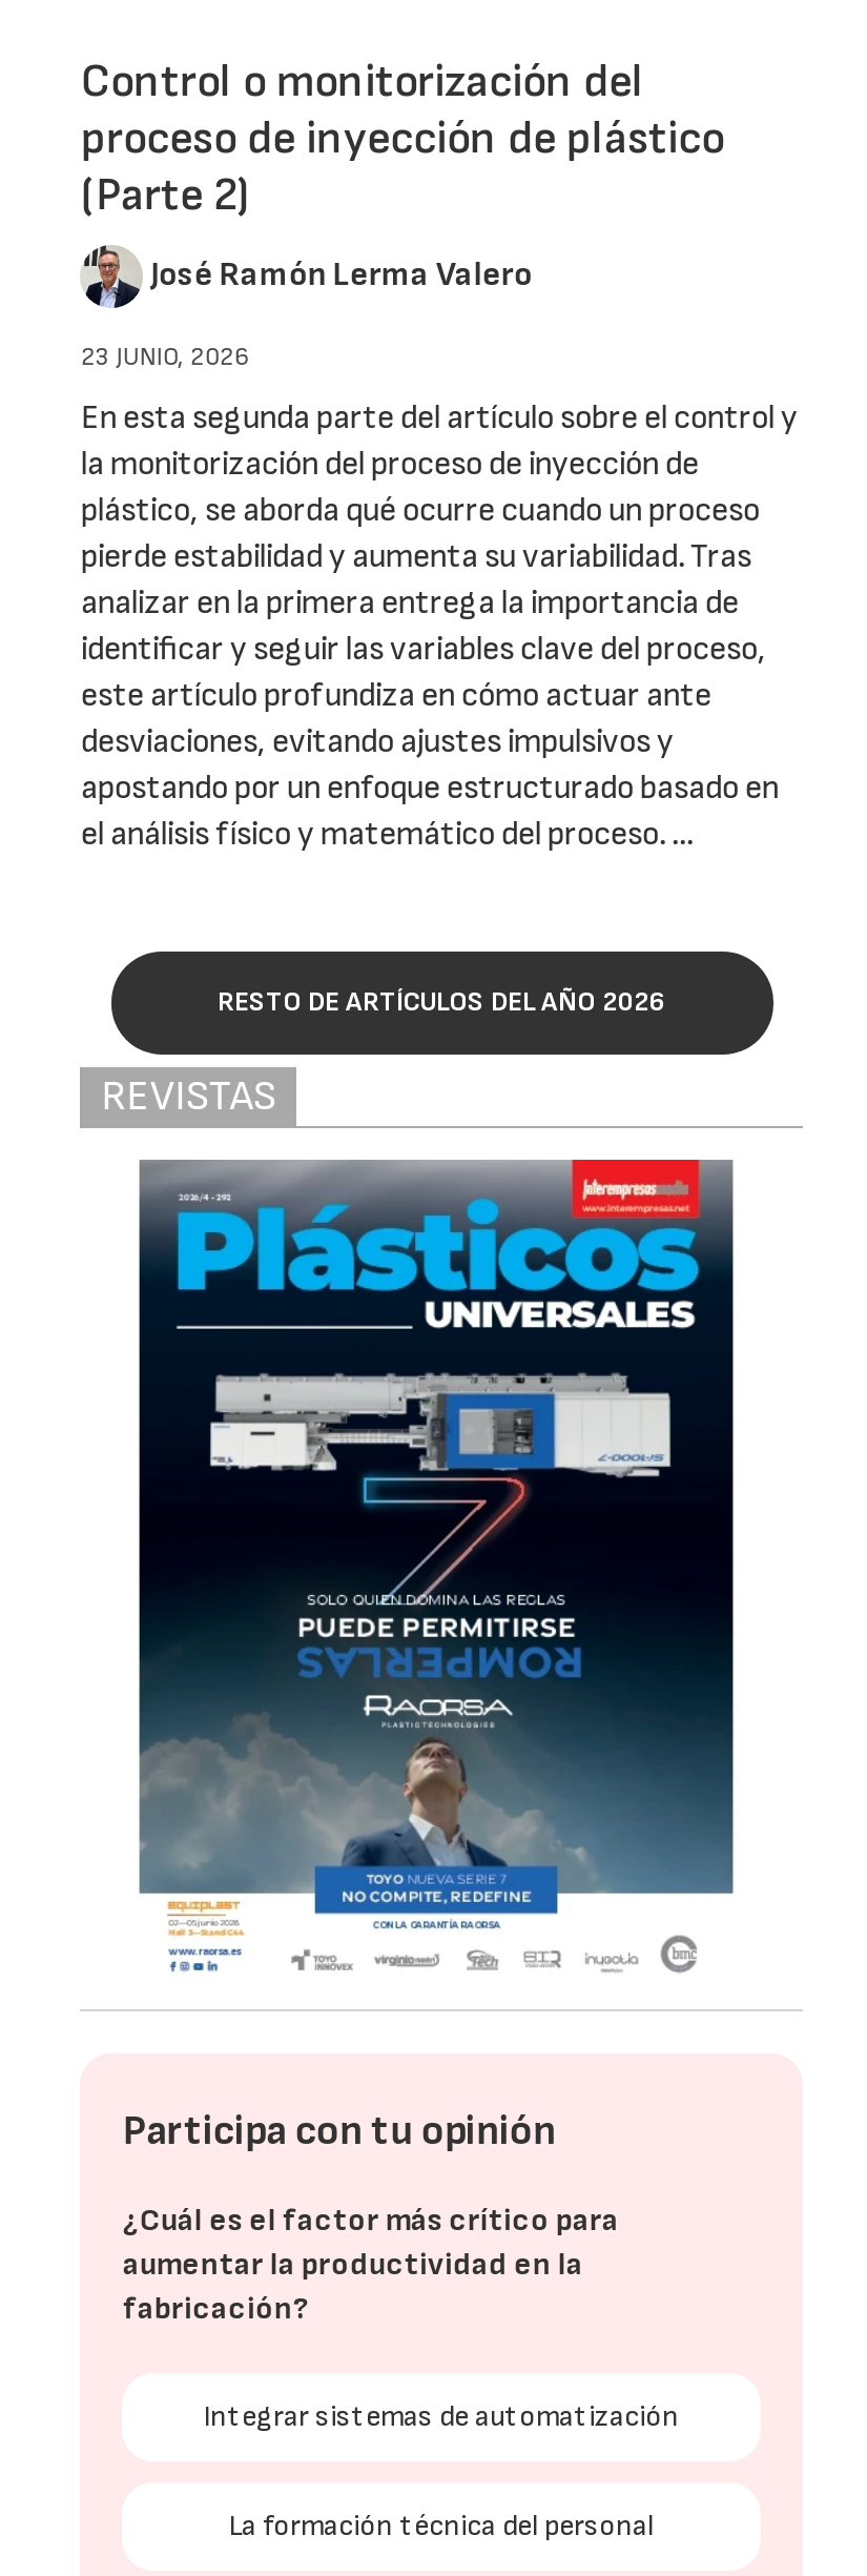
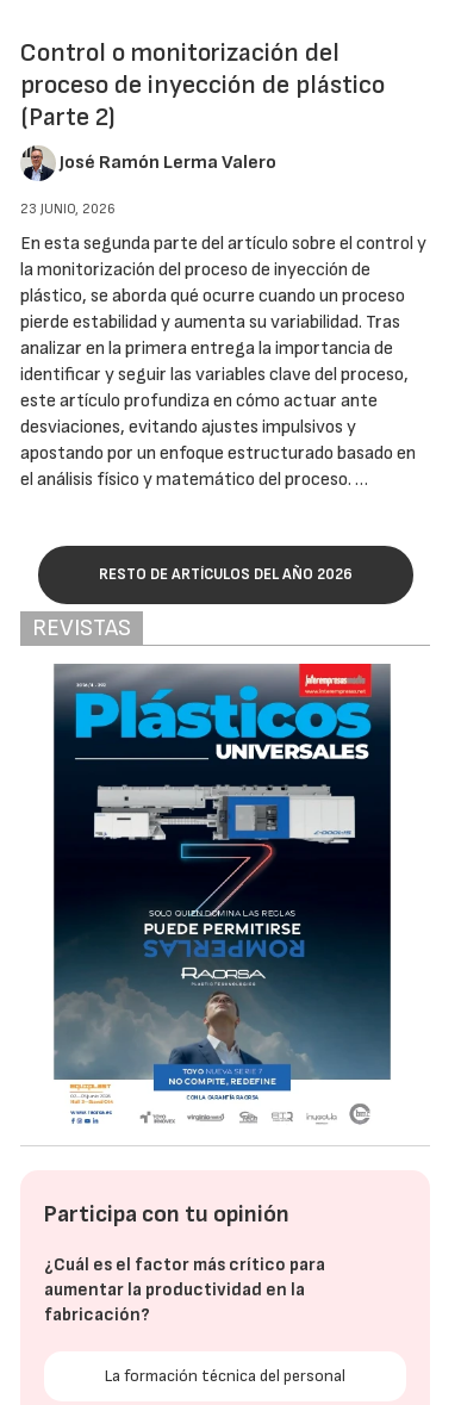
- Integrar sistemas de automatización
